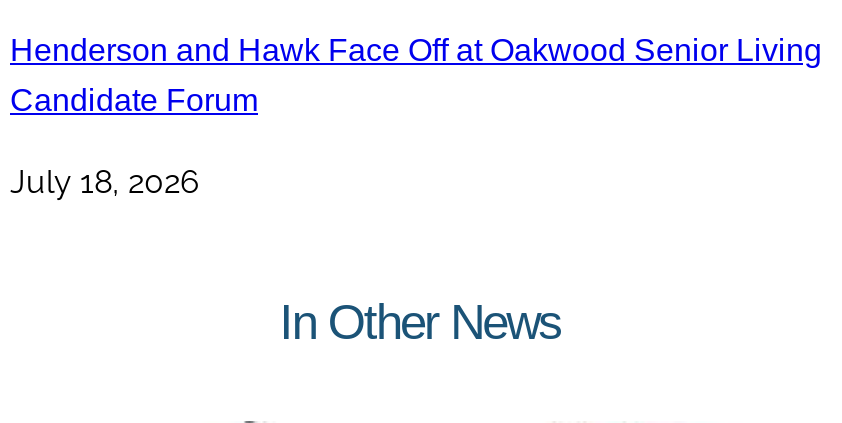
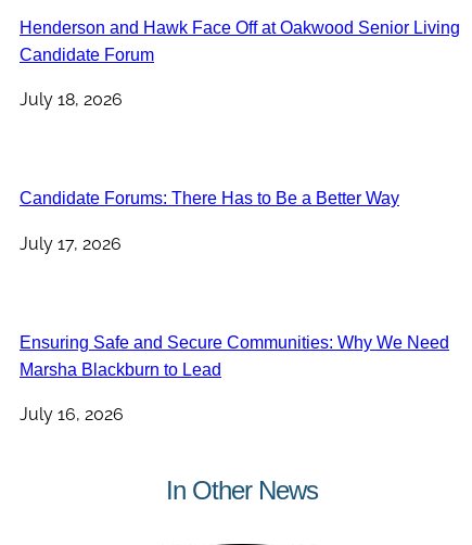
+ Candidate Forums: There Has to Be a Better Way
+ July 17, 2026

+ Ensuring Safe and Secure Communities: Why We Need
+ Marsha Blackburn to Lead
+ July 16, 2026
